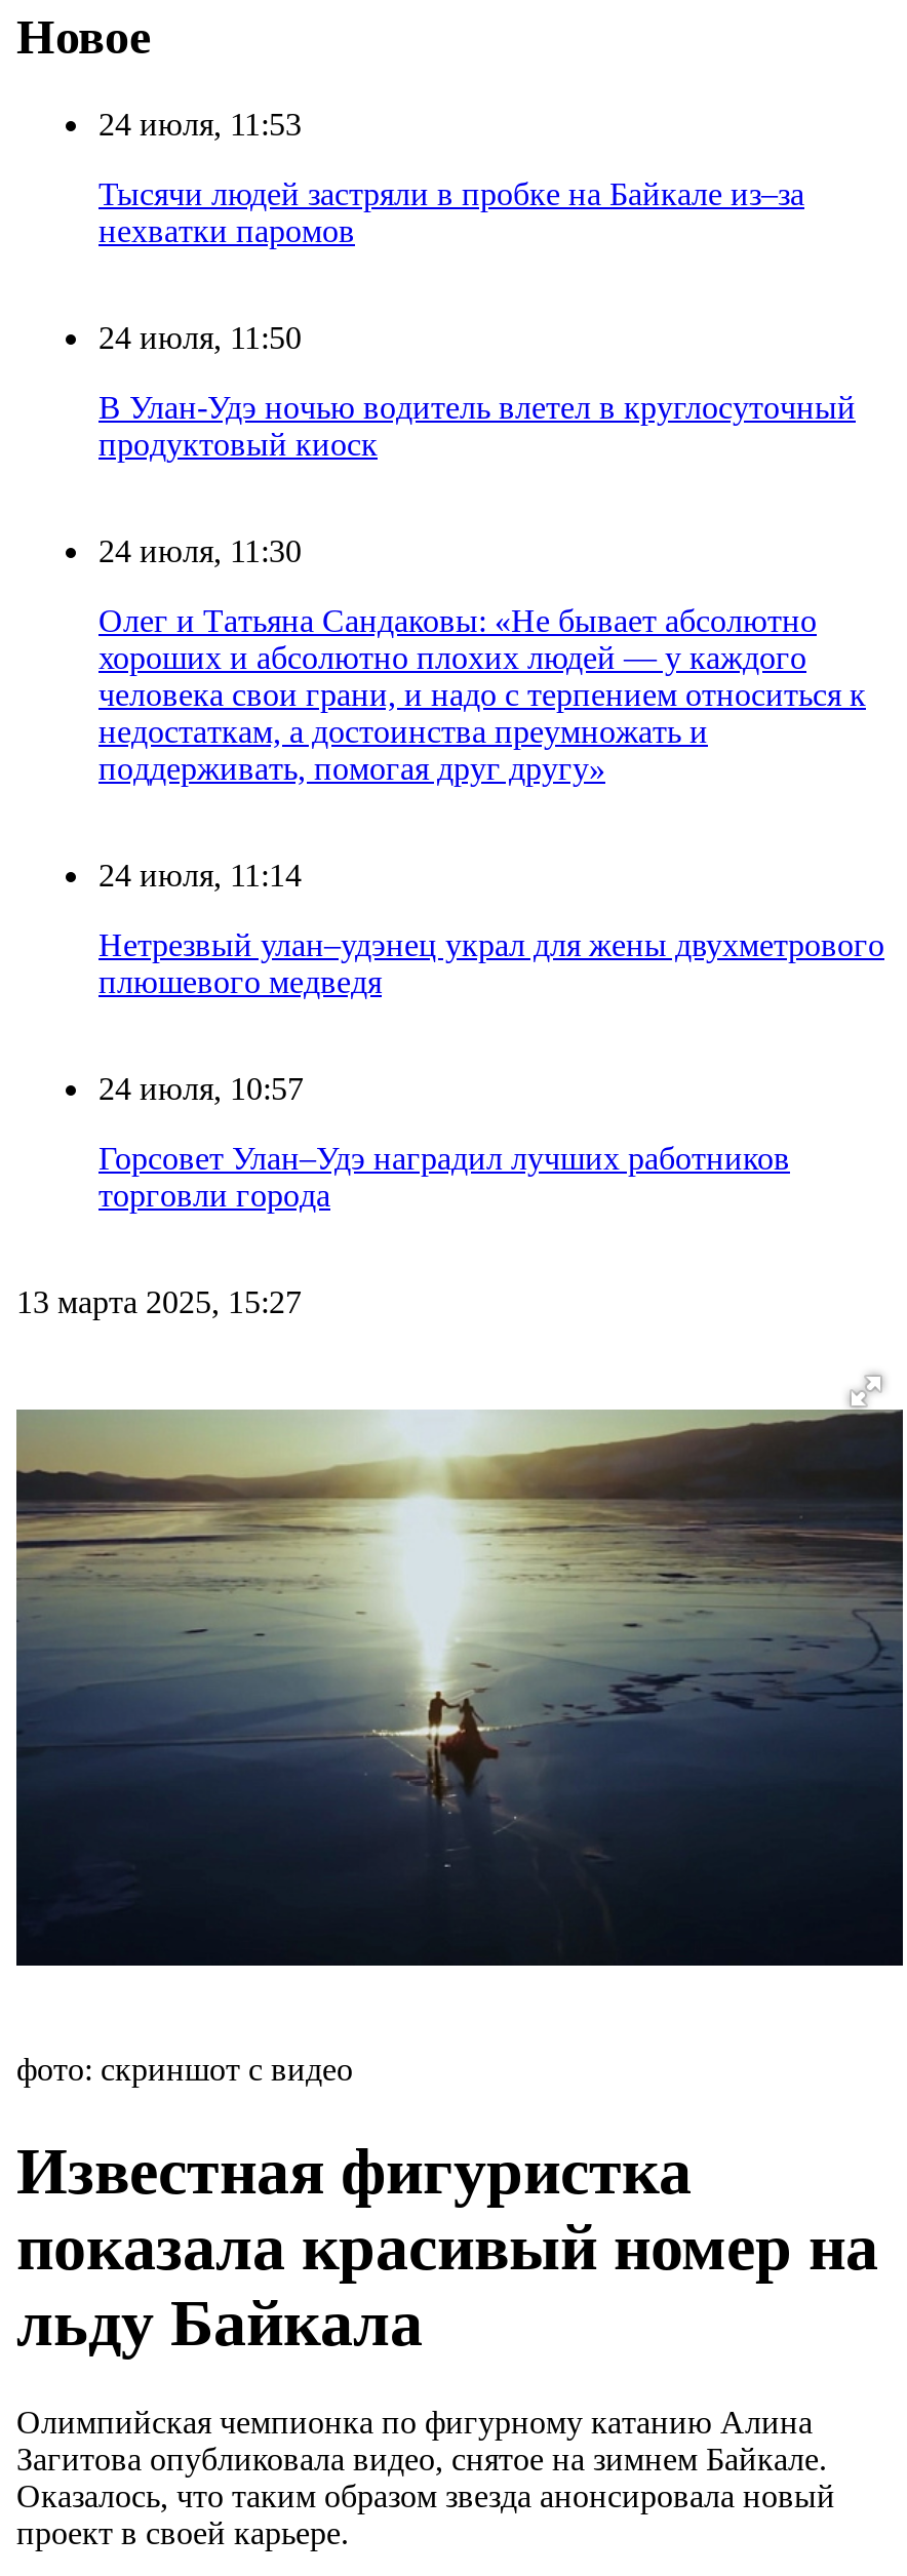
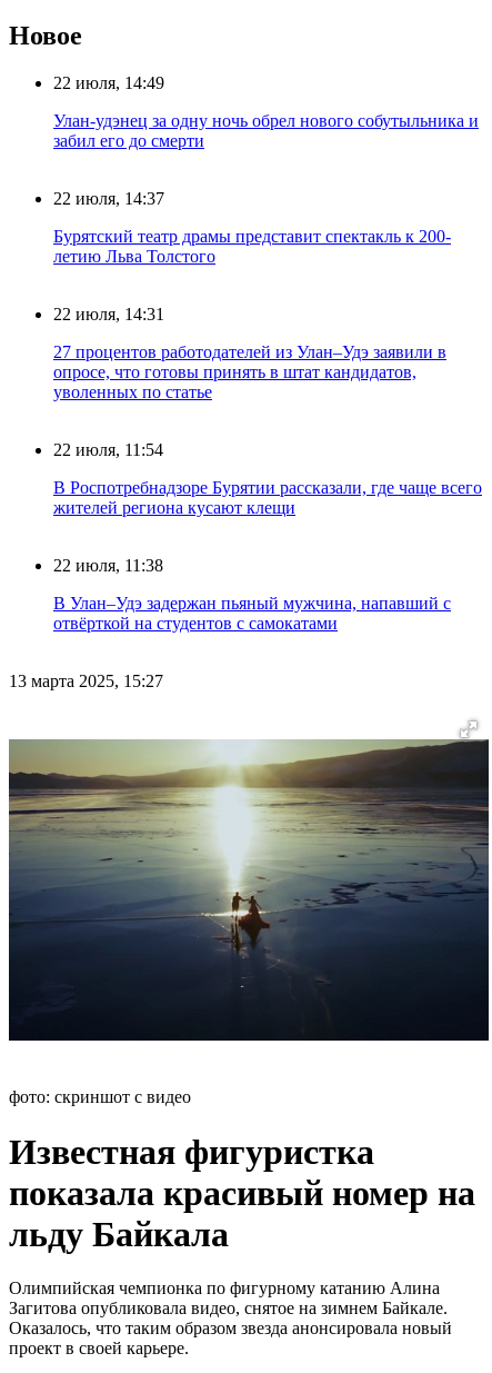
- 24 июля, 11:53
+ 22 июля, 14:49

- Тысячи людей застряли в пробке на Байкале из–за
- нехватки паромов
+ Улан-удэнец за одну ночь обрел нового собутыльника и
+ забил его до смерти

- 24 июля, 11:50
+ 22 июля, 14:37

- В Улан-Удэ ночью водитель влетел в круглосуточный
- продуктовый киоск
+ Бурятский театр драмы представит спектакль к 200-
+ летию Льва Толстого

- 24 июля, 11:30
+ 22 июля, 14:31

- Олег и Татьяна Сандаковы: «Не бывает абсолютно
- хороших и абсолютно плохих людей — у каждого
- человека свои грани, и надо с терпением относиться к
- недостаткам, а достоинства преумножать и
- поддерживать, помогая друг другу»
+ 27 процентов работодателей из Улан–Удэ заявили в
+ опросе, что готовы принять в штат кандидатов,
+ уволенных по статье

- 24 июля, 11:14
+ 22 июля, 11:54

- Нетрезвый улан–удэнец украл для жены двухметрового
- плюшевого медведя
+ В Роспотребнадзоре Бурятии рассказали, где чаще всего
+ жителей региона кусают клещи

- 24 июля, 10:57
+ 22 июля, 11:38

- Горсовет Улан–Удэ наградил лучших работников
- торговли города
+ В Улан–Удэ задержан пьяный мужчина, напавший с
+ отвёрткой на студентов с самокатами
